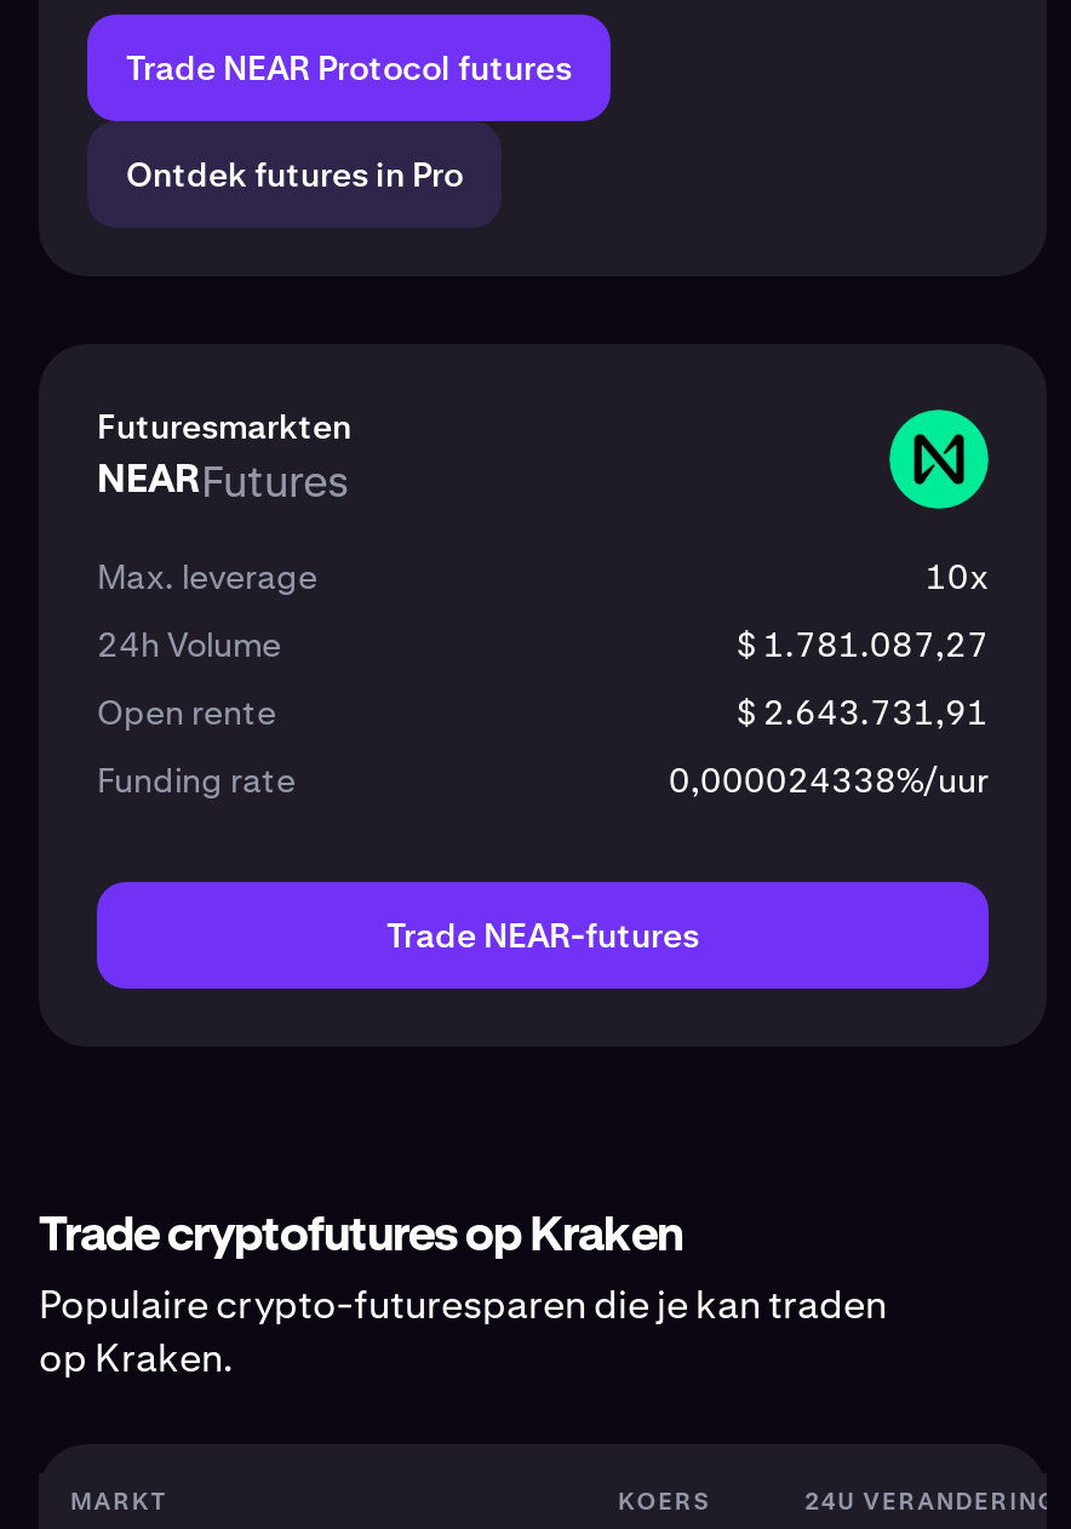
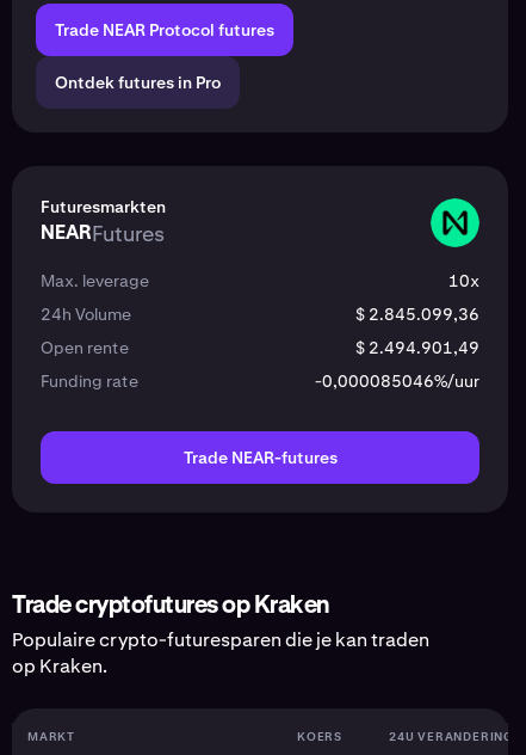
- $ 1.781.087,27
+ $ 2.845.099,36

- $ 2.643.731,91
+ $ 2.494.901,49

- 0,000024338%/uur
+ -0,000085046%/uur
